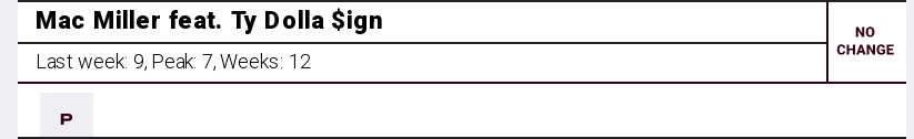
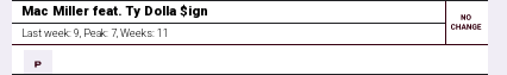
- Last week: 9, Peak: 7, Weeks: 12
+ Last week: 9, Peak: 7, Weeks: 11
